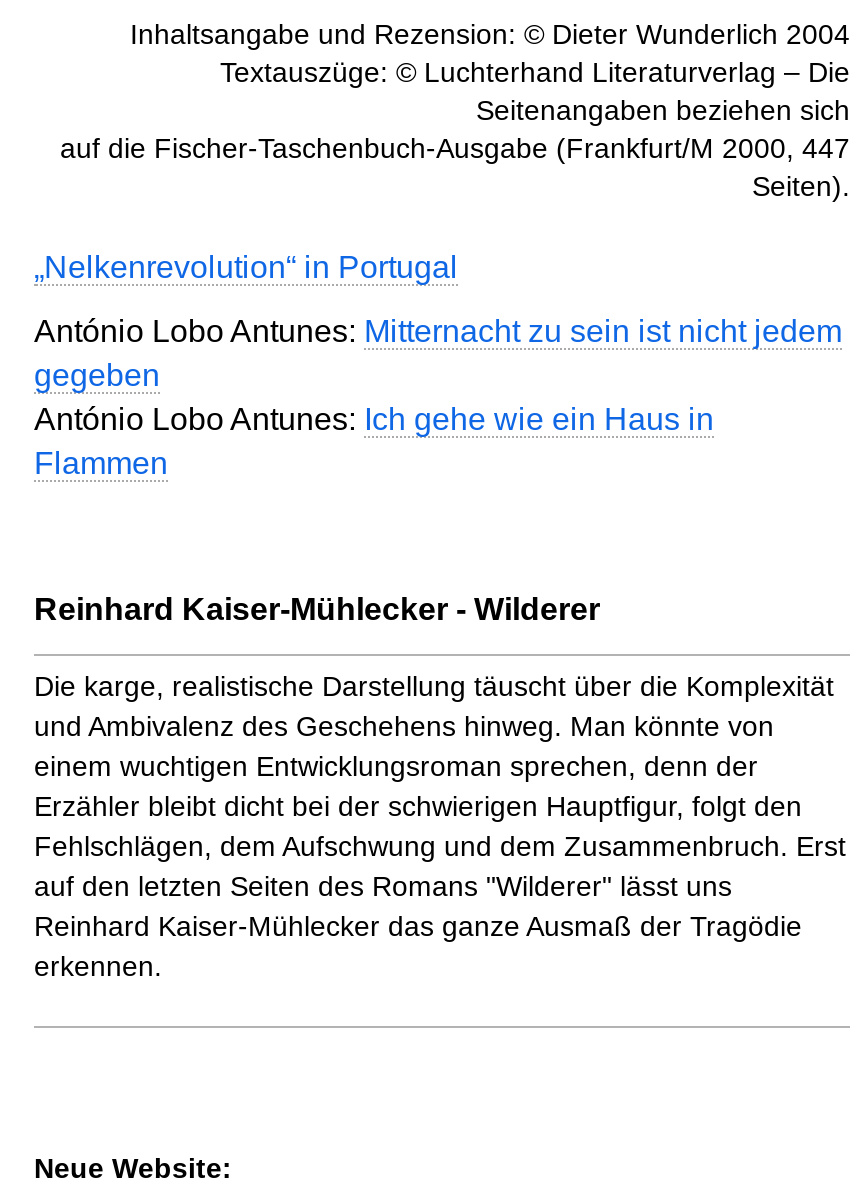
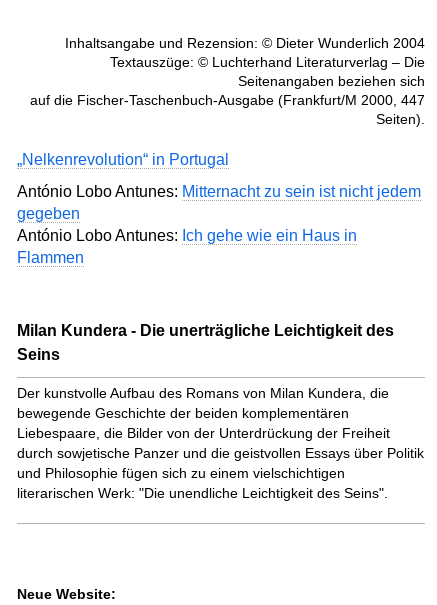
- Reinhard Kaiser-Mühlecker - Wilderer
+ Milan Kundera - Die unerträgliche Leichtigkeit des
+ Seins

- Die karge, realistische Darstellung täuscht über die Komplexität
- und Ambivalenz des Geschehens hinweg. Man könnte von
- einem wuchtigen Entwicklungsroman sprechen, denn der
- Erzähler bleibt dicht bei der schwierigen Hauptfigur, folgt den
- Fehlschlägen, dem Aufschwung und dem Zusammenbruch. Erst
- auf den letzten Seiten des Romans "Wilderer" lässt uns
- Reinhard Kaiser-Mühlecker das ganze Ausmaß der Tragödie
- erkennen.
+ Der kunstvolle Aufbau des Romans von Milan Kundera, die
+ bewegende Geschichte der beiden komplementären
+ Liebespaare, die Bilder von der Unterdrückung der Freiheit
+ durch sowjetische Panzer und die geistvollen Essays über Politik
+ und Philosophie fügen sich zu einem vielschichtigen
+ literarischen Werk: "Die unendliche Leichtigkeit des Seins".
